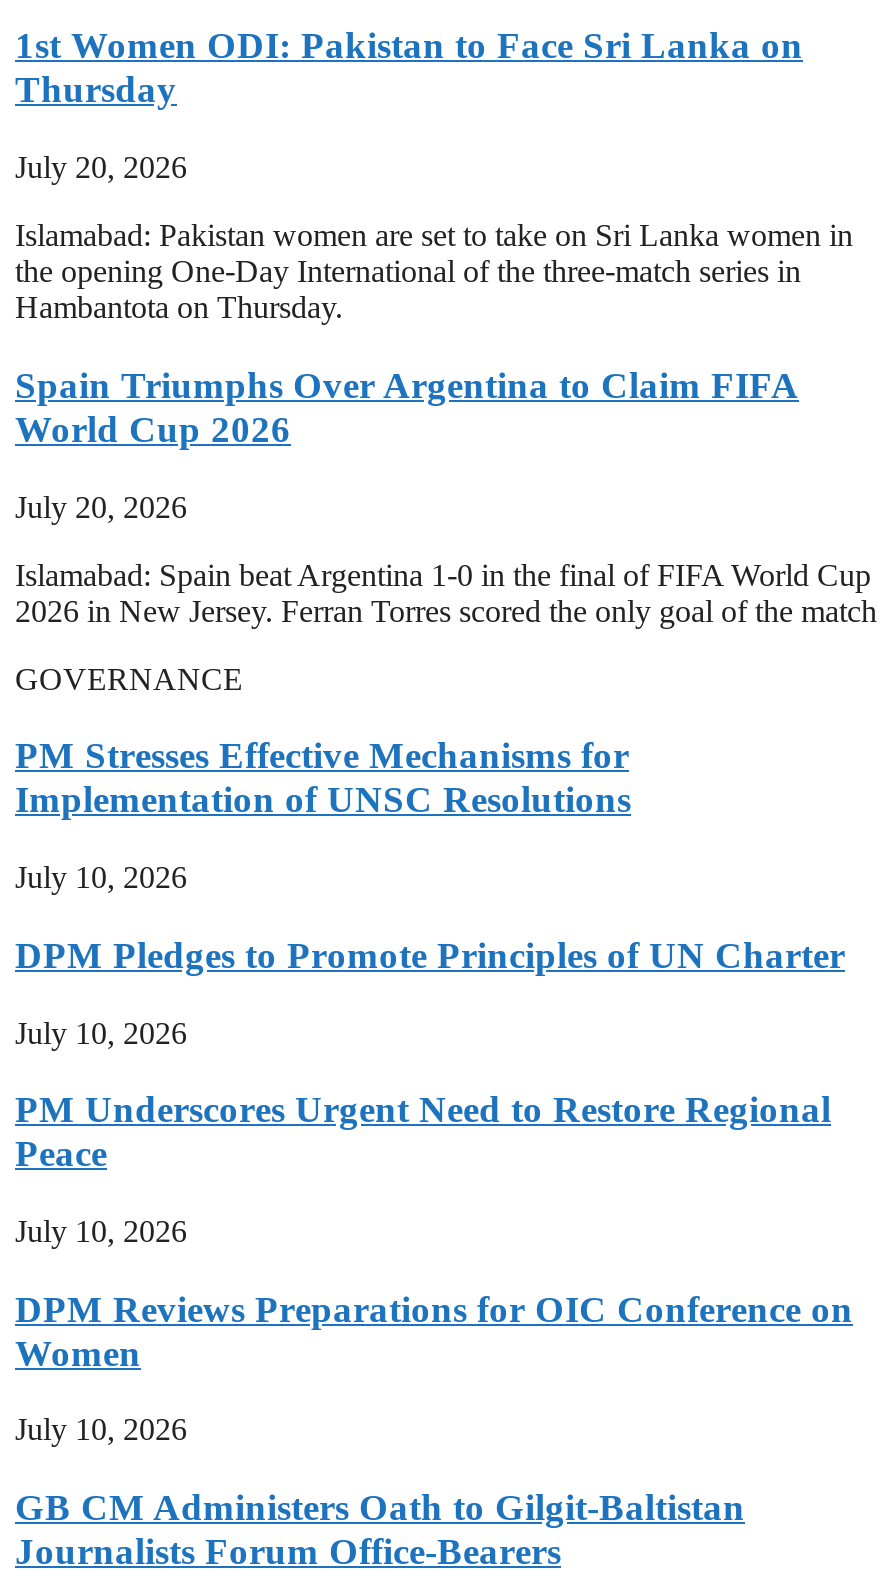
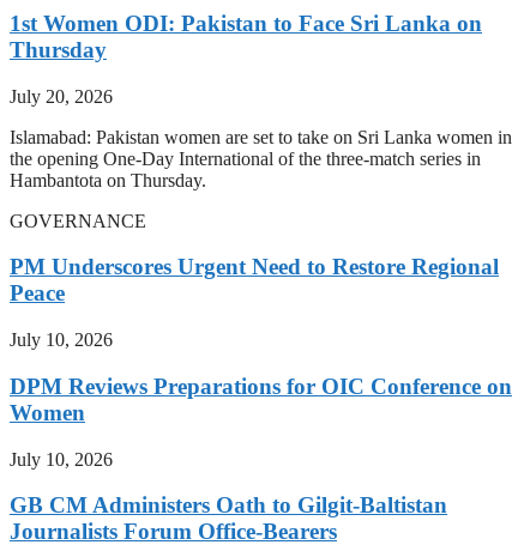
- Spain Triumphs Over Argentina to Claim FIFA
- World Cup 2026
- July 20, 2026
- Islamabad: Spain beat Argentina 1-0 in the final of FIFA World Cup
- 2026 in New Jersey. Ferran Torres scored the only goal of the match

- PM Stresses Effective Mechanisms for
- Implementation of UNSC Resolutions
- July 10, 2026
- DPM Pledges to Promote Principles of UN Charter
- July 10, 2026
